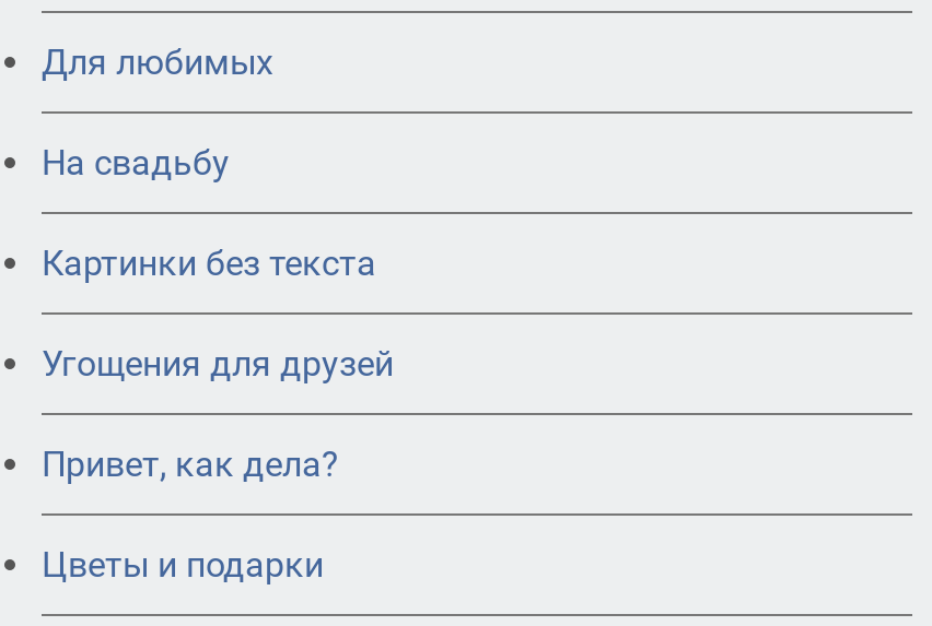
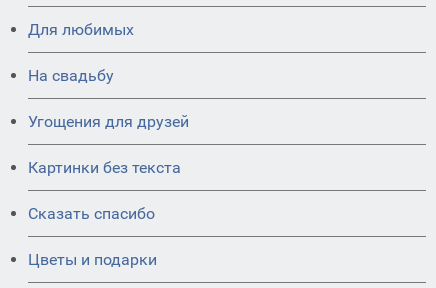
moved down: Картинки без текста

moved up: Угощения для друзей

- Привет, как дела?
+ Сказать спасибо
